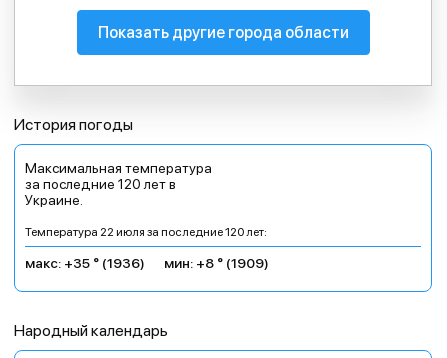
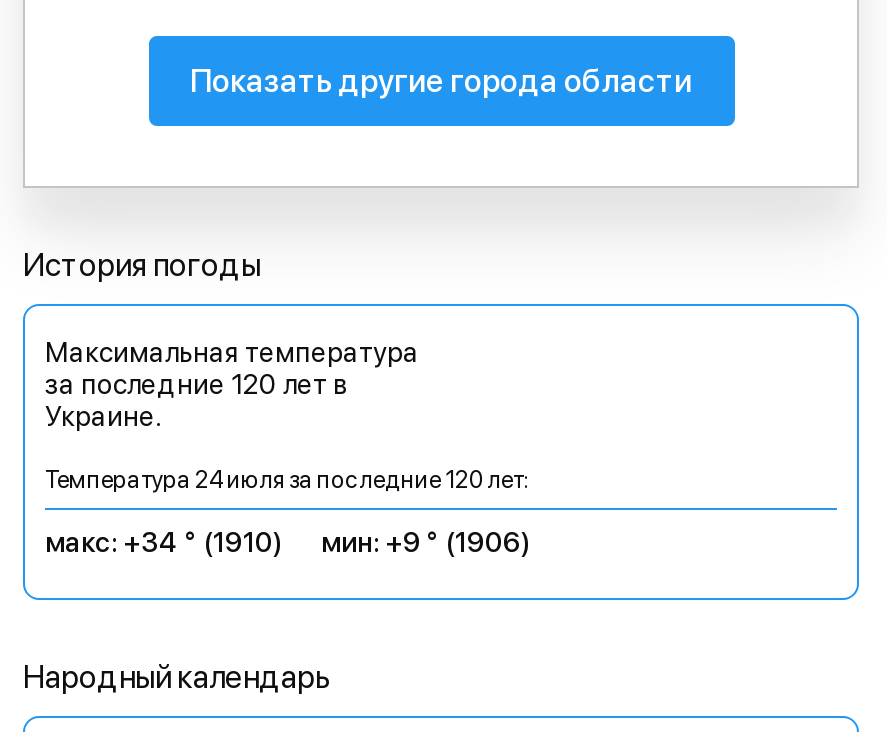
- Температура 22 июля за последние 120 лет:
+ Температура 24 июля за последние 120 лет:

- макс: +35 ° (1936)
+ макс: +34 ° (1910)

- мин: +8 ° (1909)
+ мин: +9 ° (1906)
